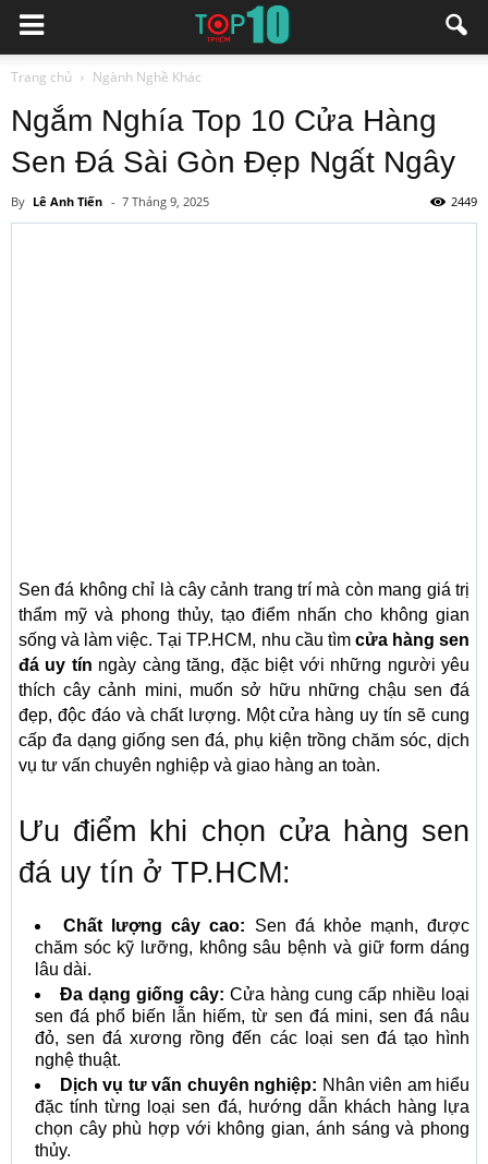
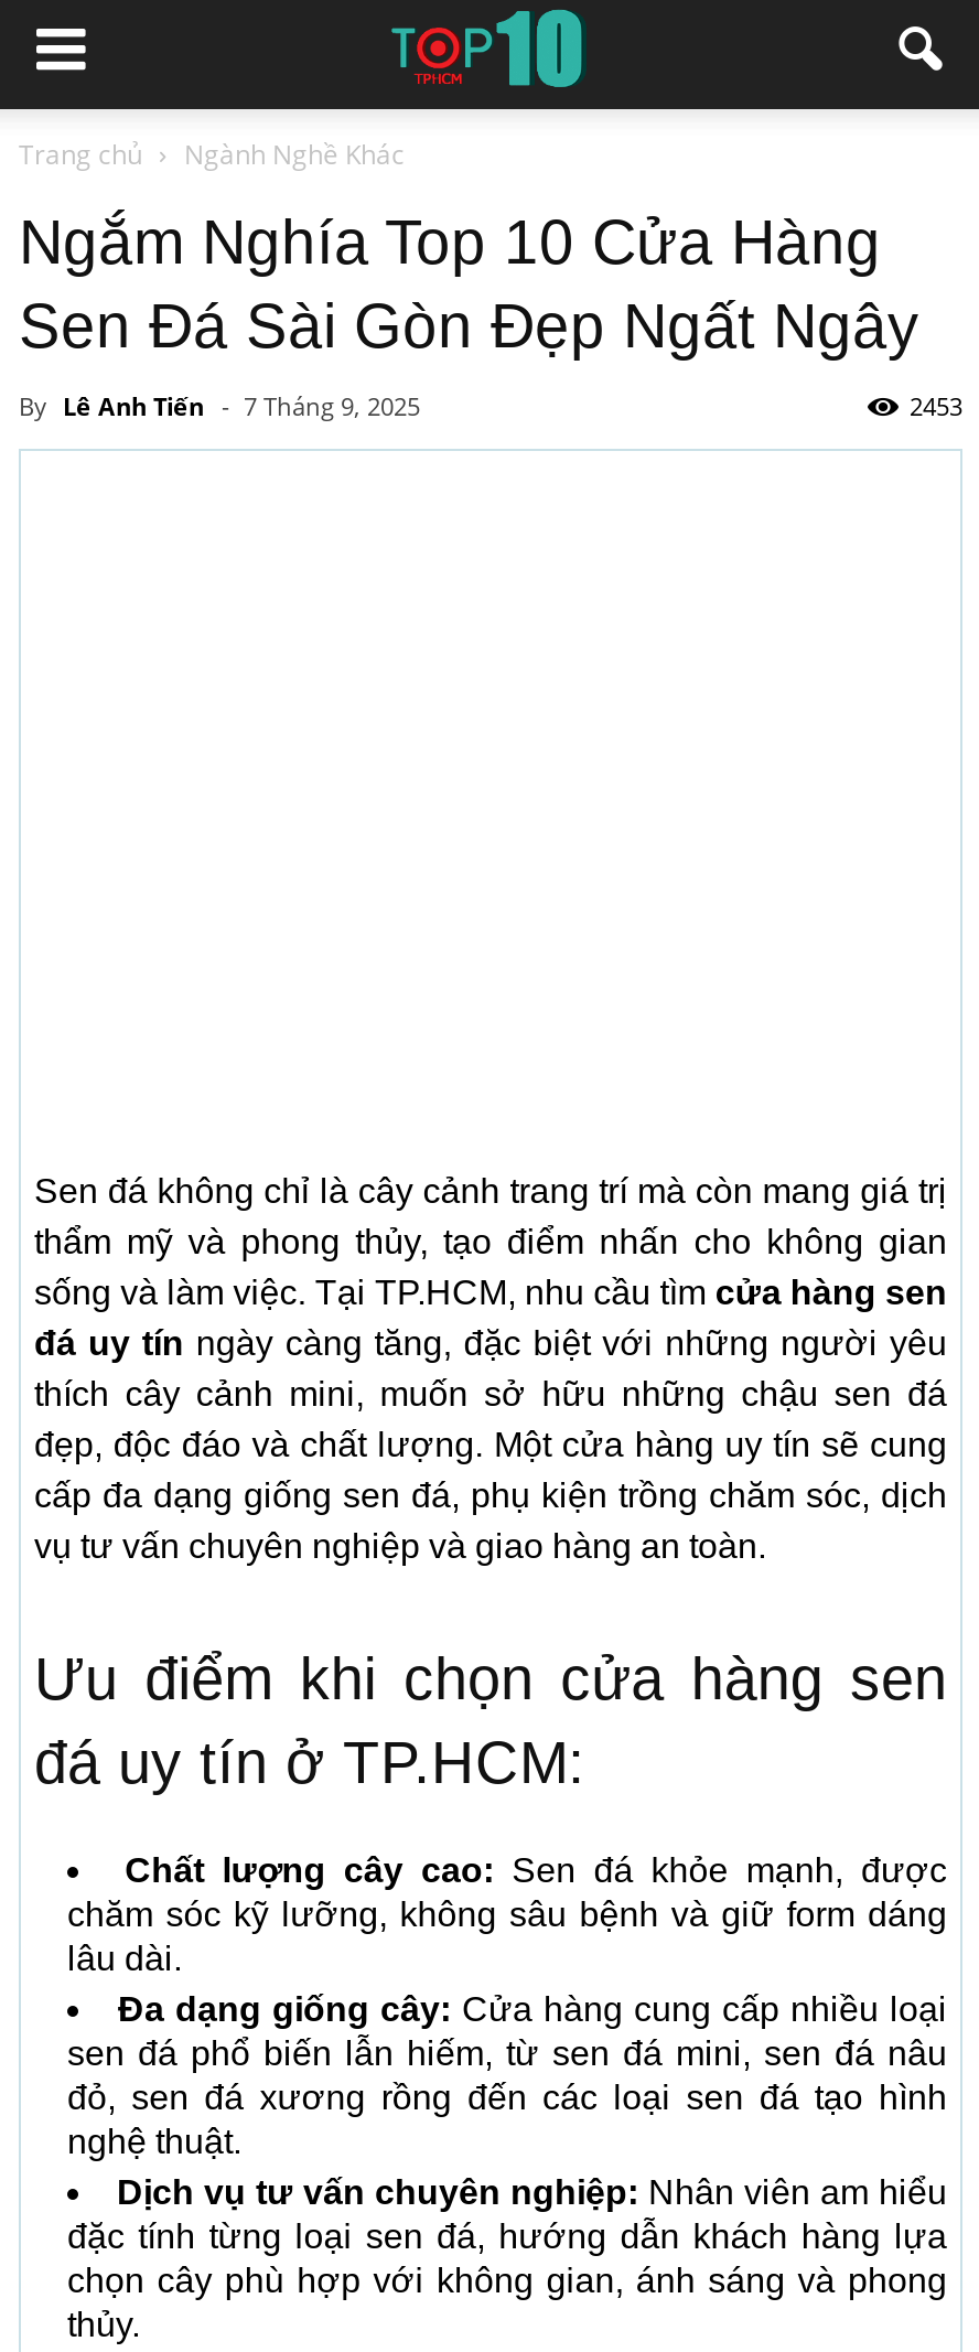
- 2449
+ 2453
